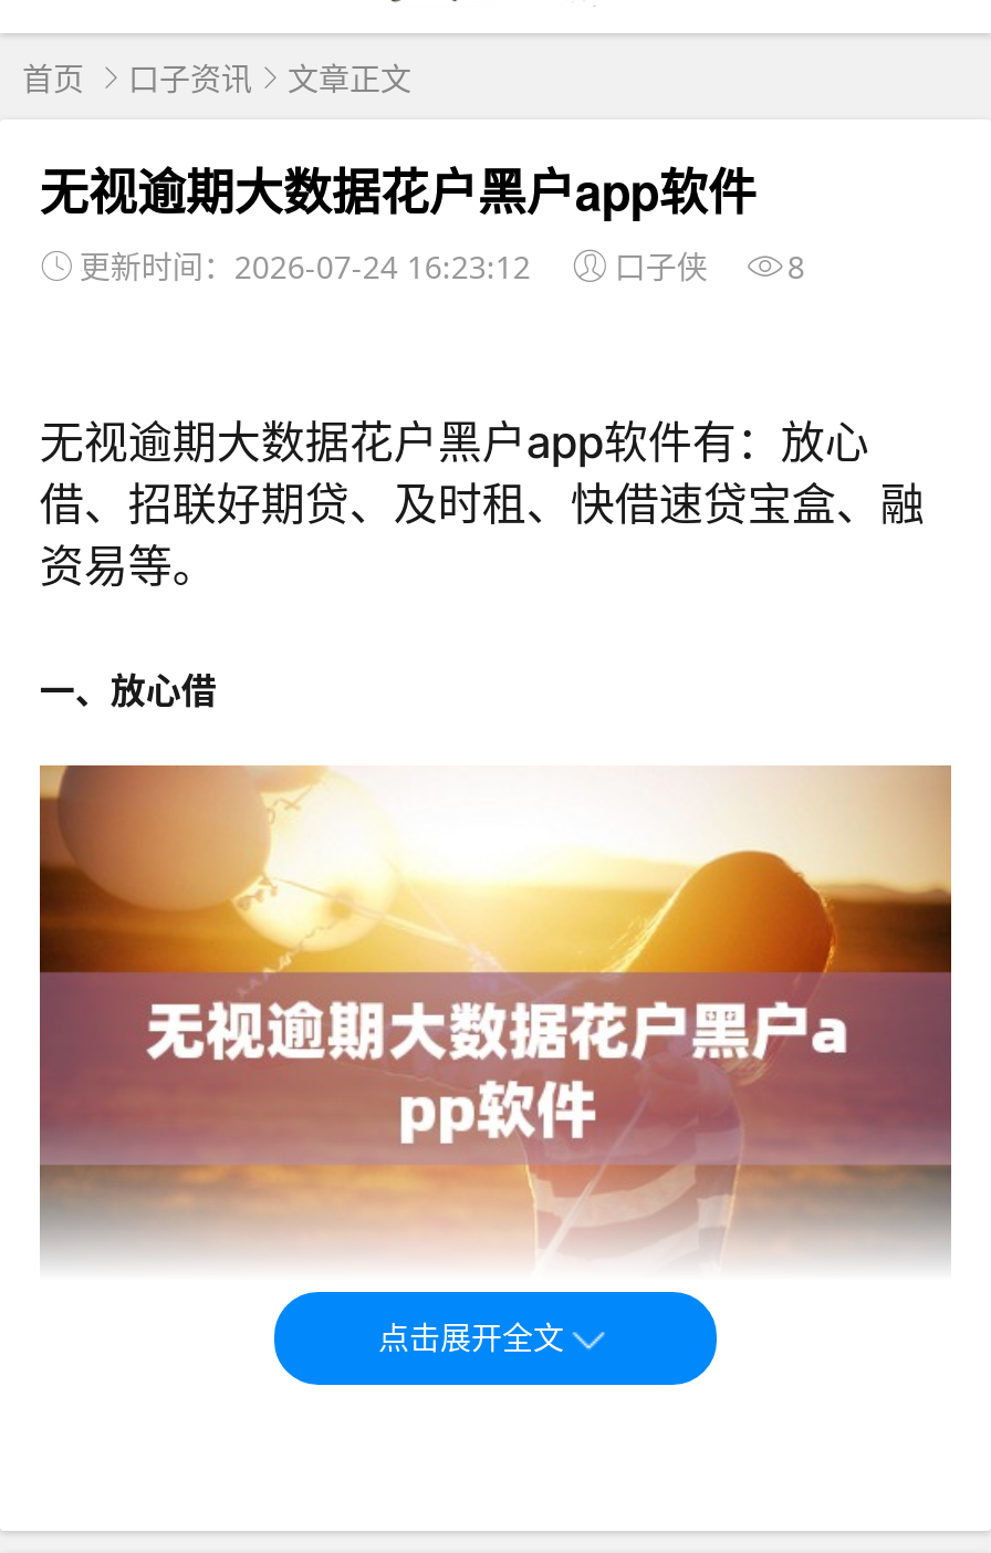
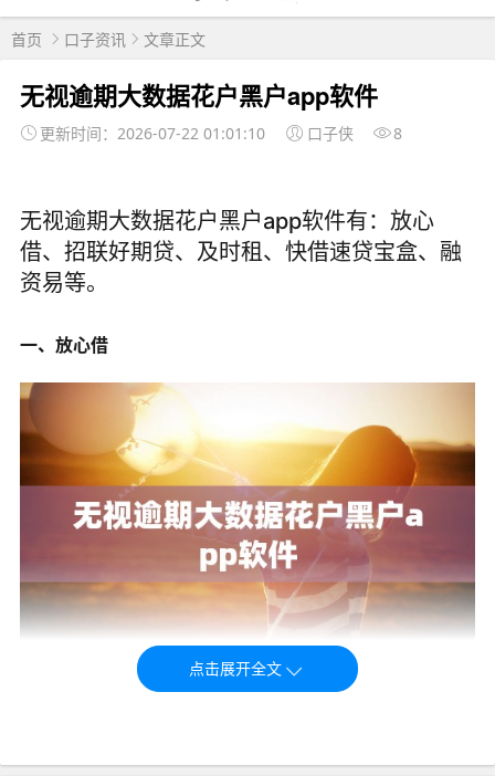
- 更新时间：2026-07-24 16:23:12 口子侠 8
+ 更新时间：2026-07-22 01:01:10 口子侠 8
